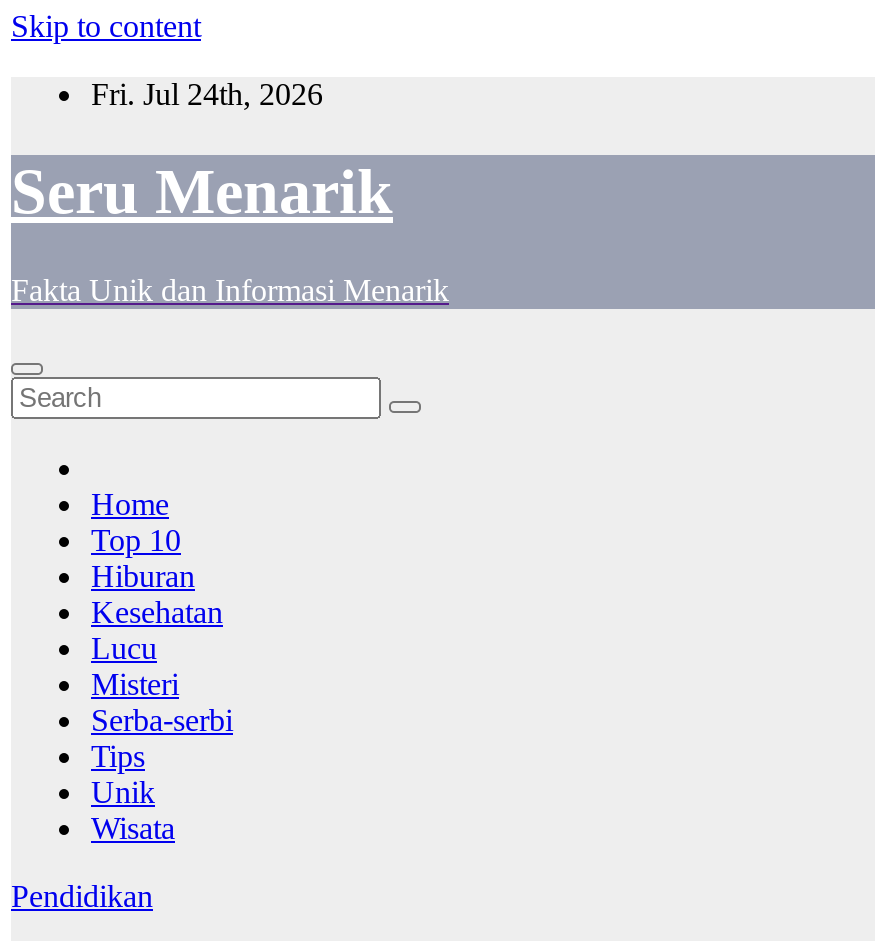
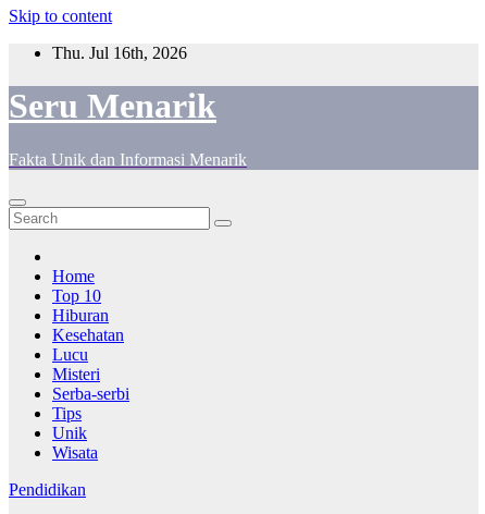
- Fri. Jul 24th, 2026
+ Thu. Jul 16th, 2026
